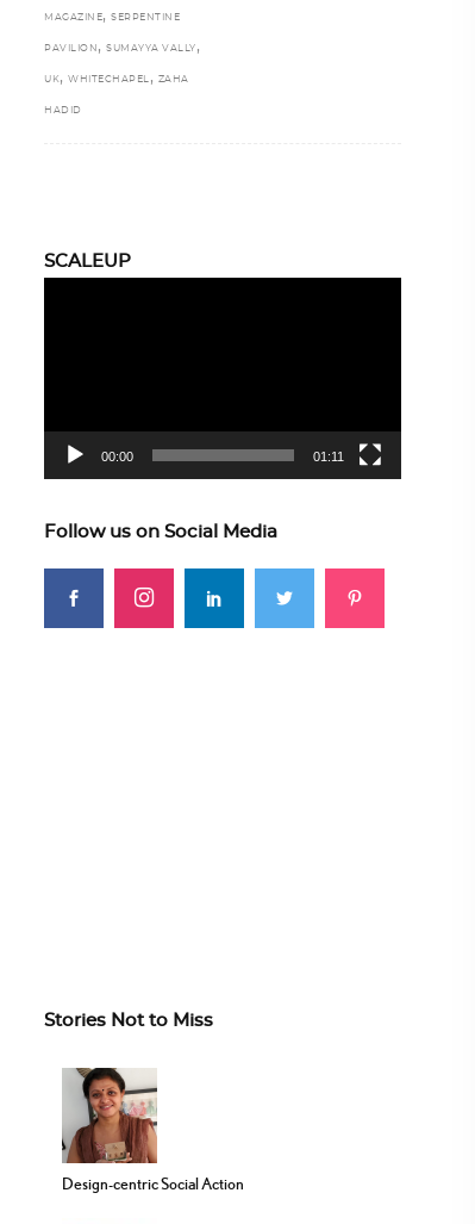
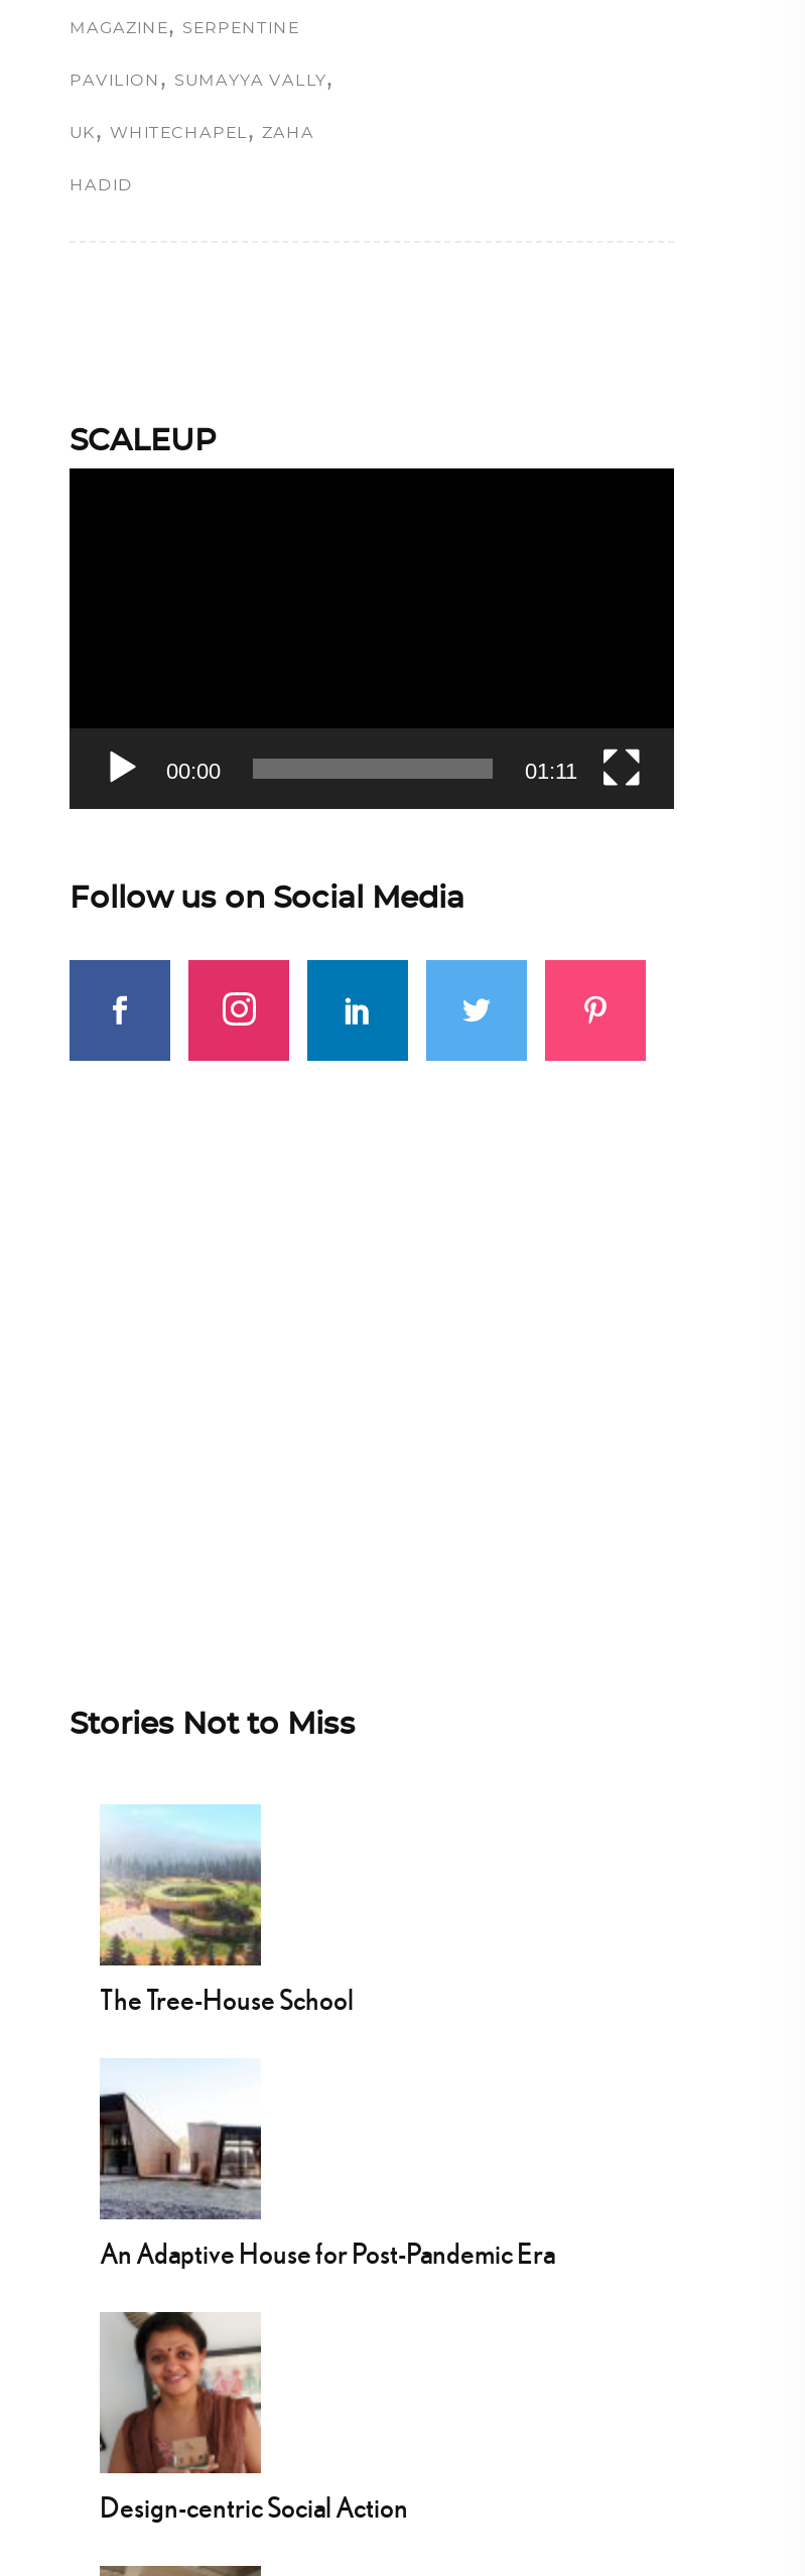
+ [image]
+ An Adaptive House for Post-Pandemic Era

+ [image]
+ The Tree-House School
